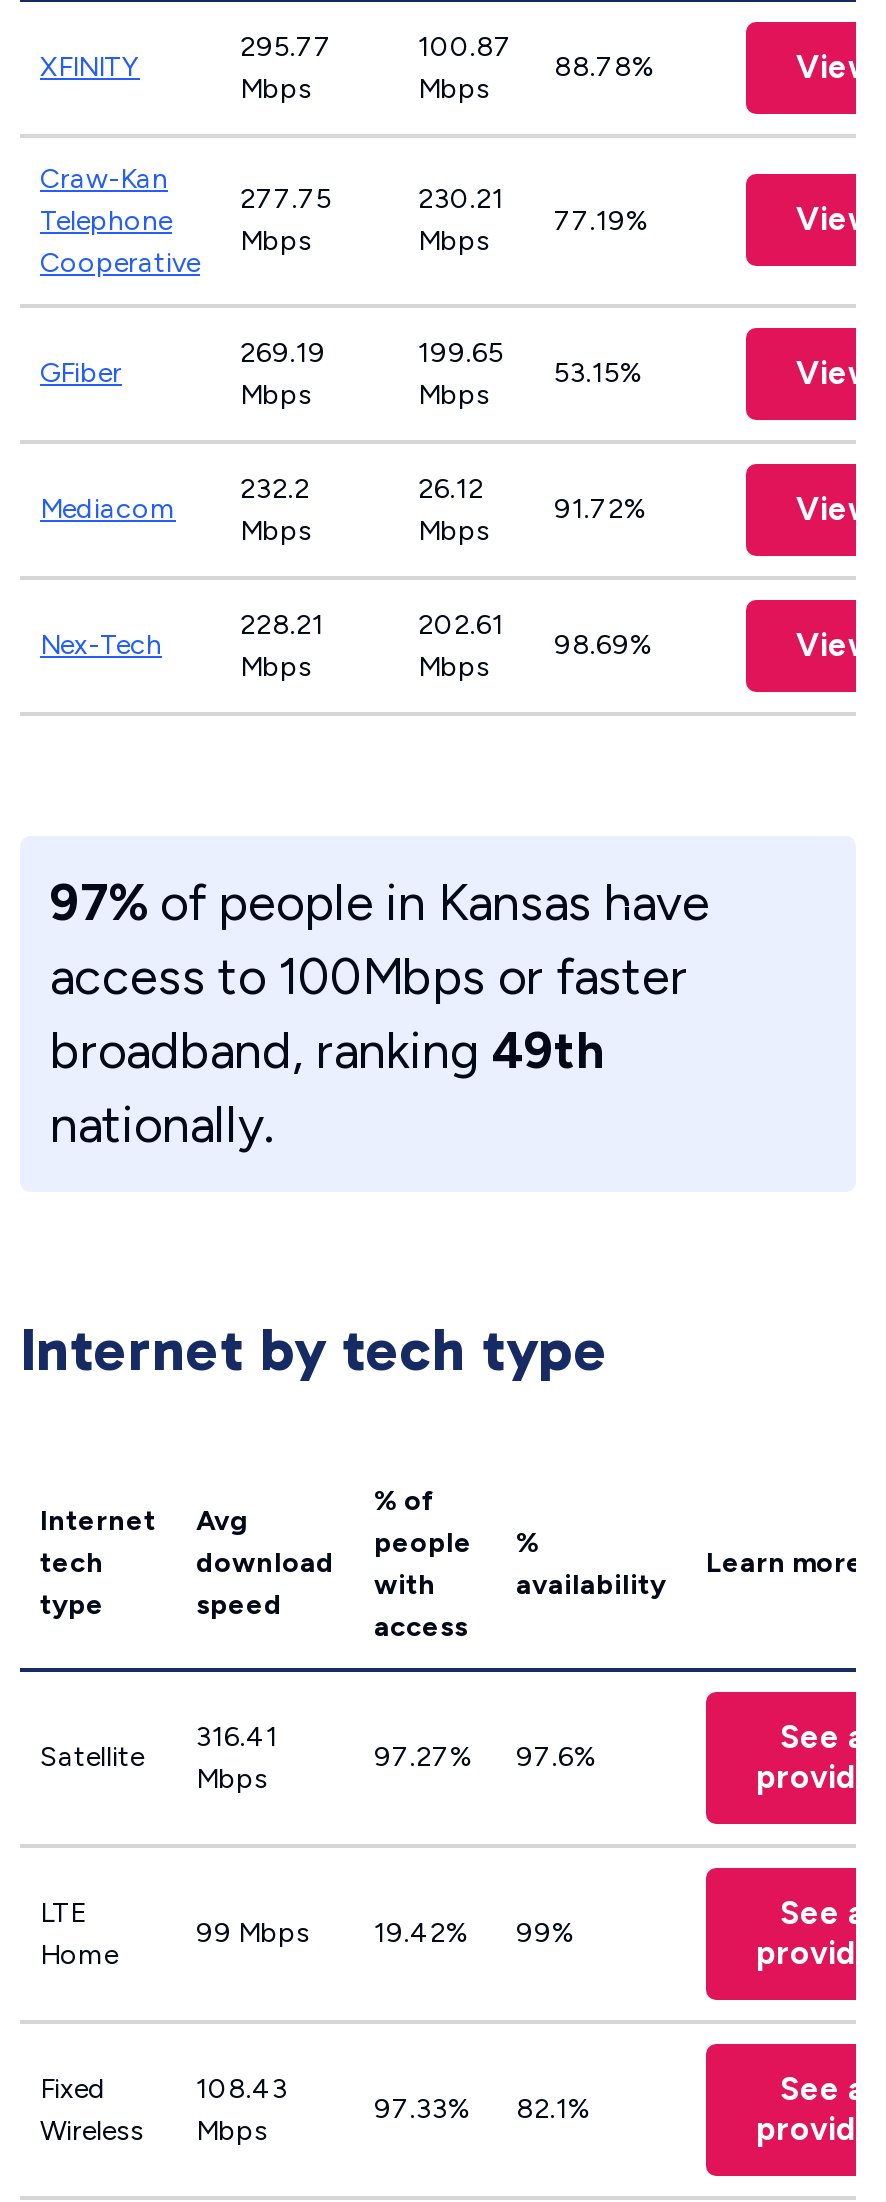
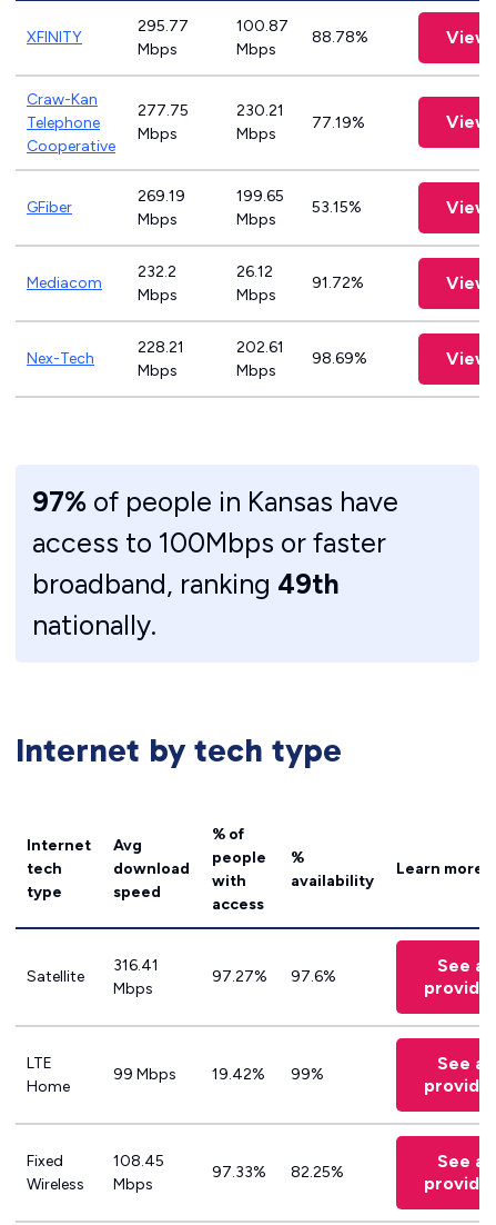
- 108.43
+ 108.45

- 97.33% 82.1%
+ 97.33% 82.25%
